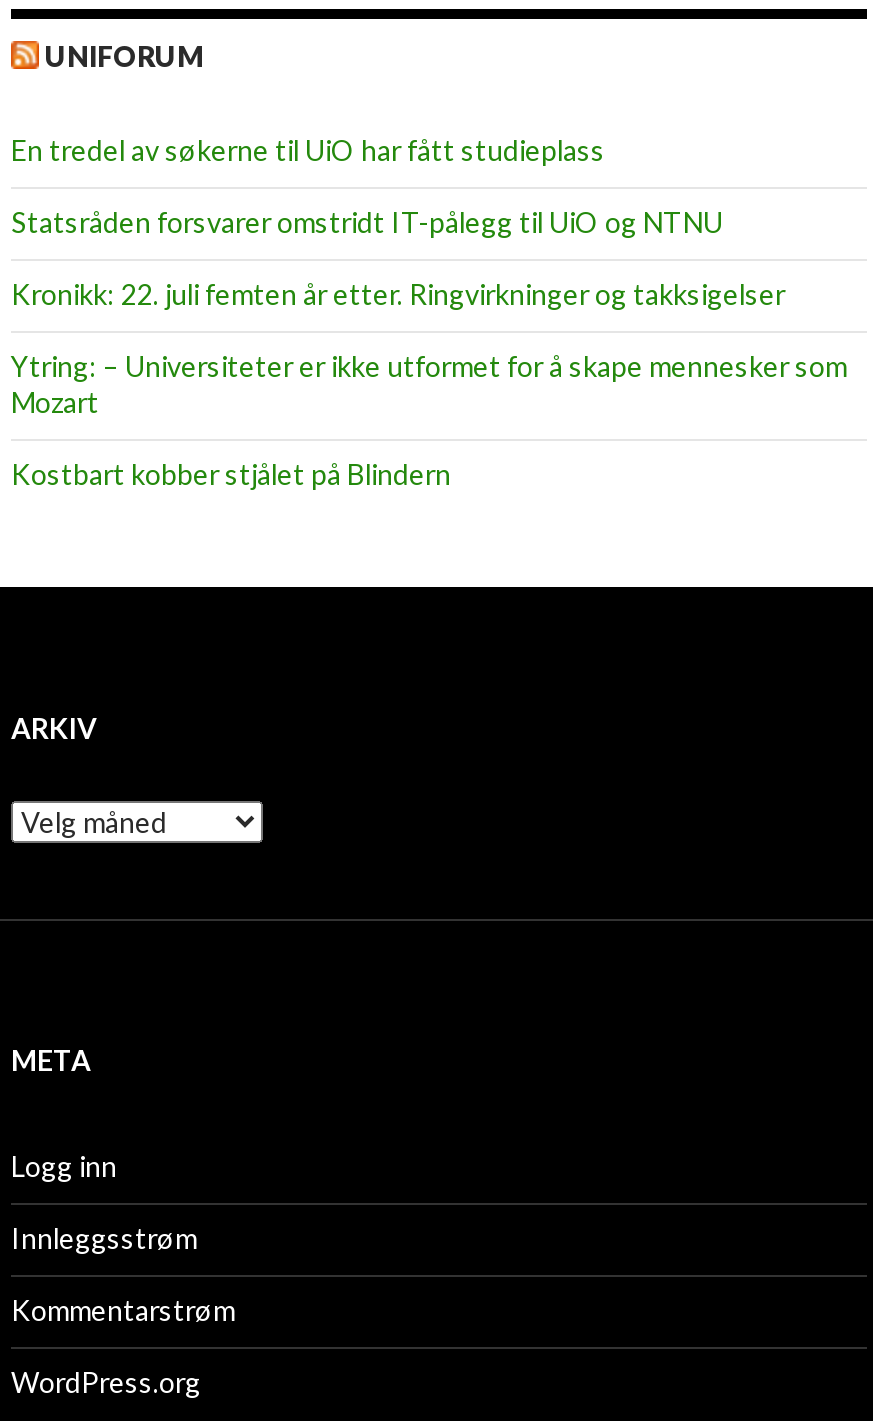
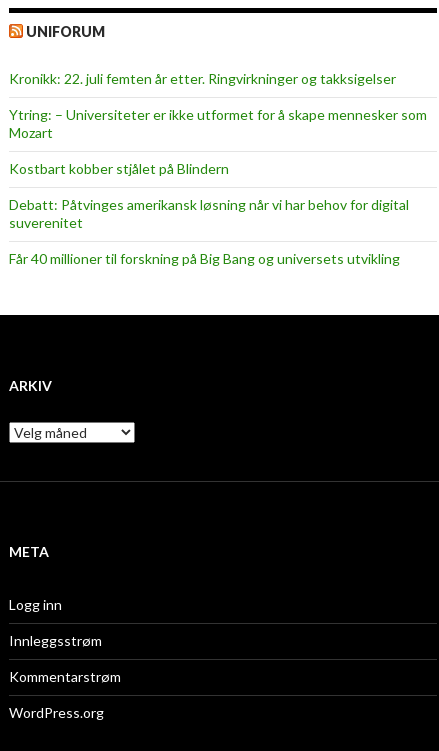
- En tredel av søkerne til UiO har fått studieplass
- Statsråden forsvarer omstridt IT-pålegg til UiO og NTNU

moved up: Kronikk: 22. juli femten år etter. Ringvirkninger og takksigelser | Ytring: – Universiteter er ikke utformet for å skape mennesker som | Mozart | Kostbart kobber stjålet på Blindern

+ Debatt: Påtvinges amerikansk løsning når vi har behov for digital
+ suverenitet
+ Får 40 millioner til forskning på Big Bang og universets utvikling
